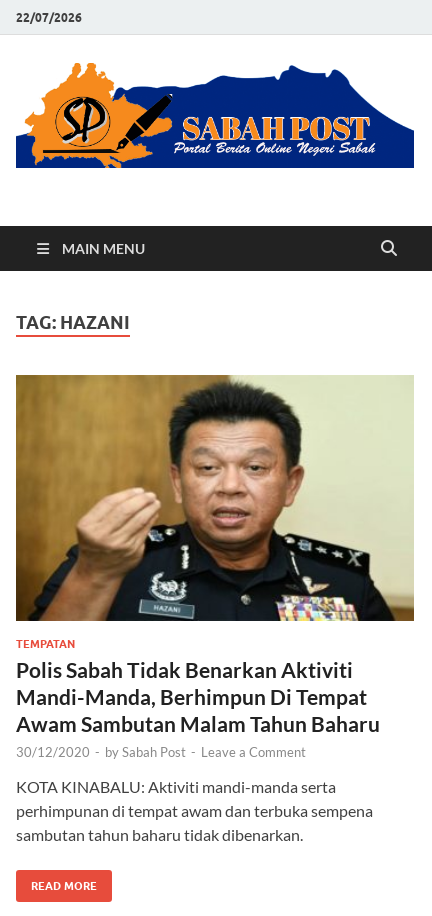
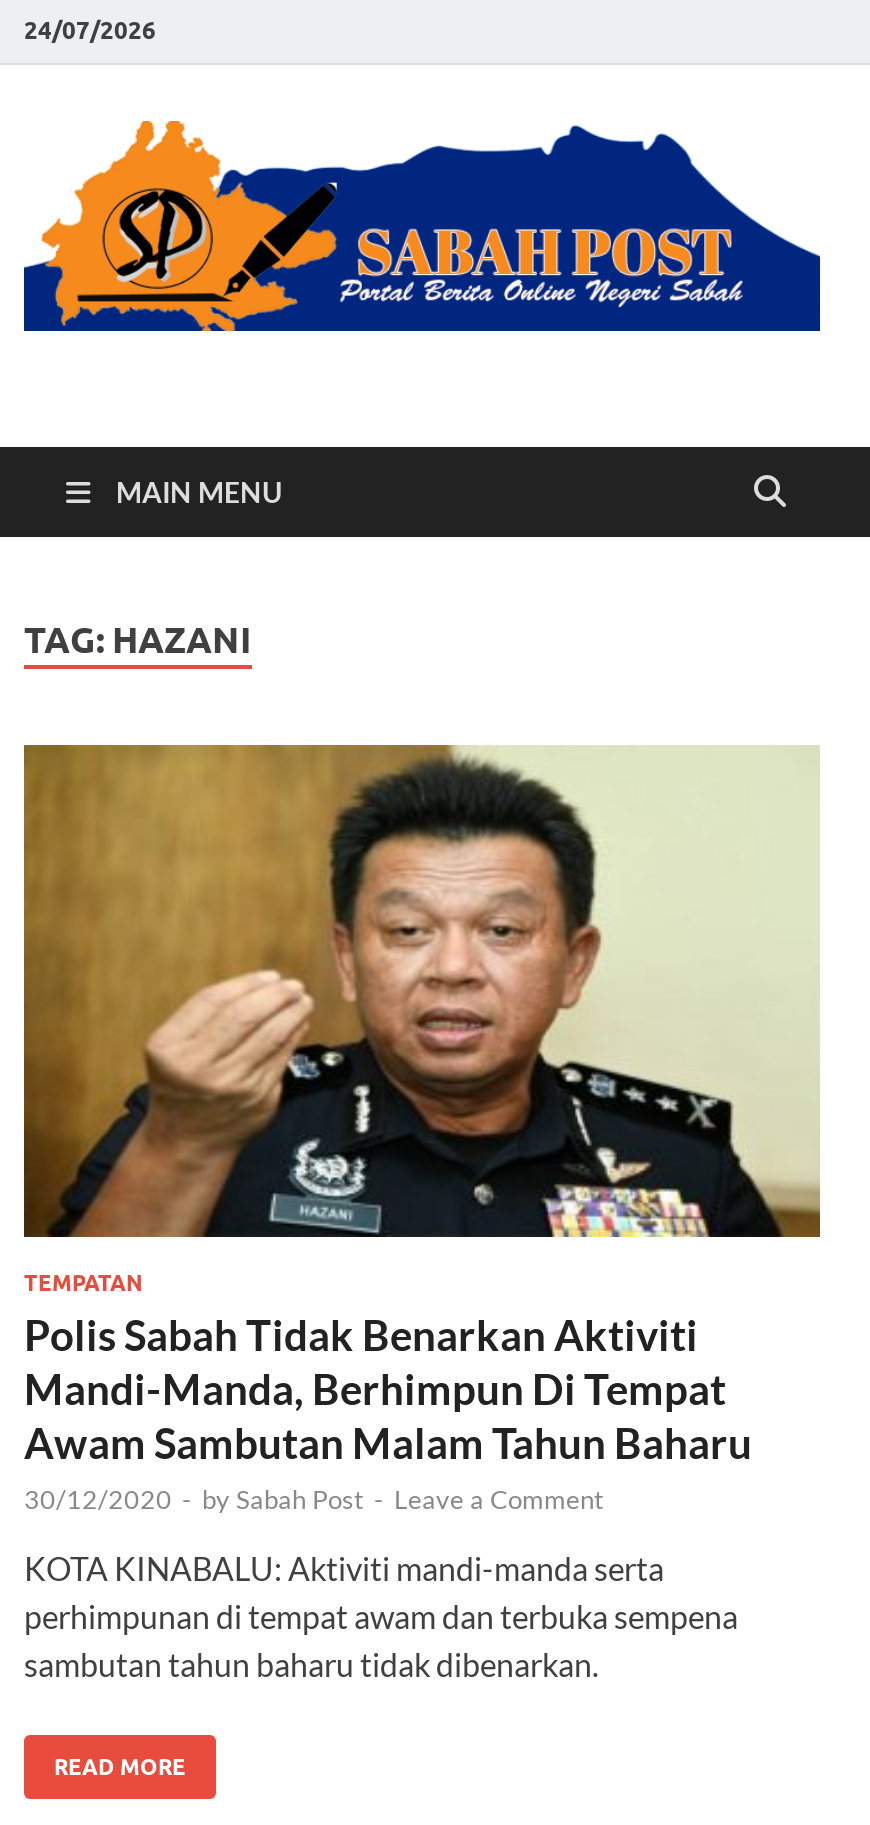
- 22/07/2026
+ 24/07/2026
